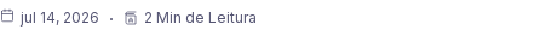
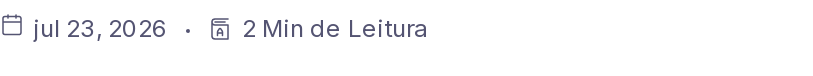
- jul 14, 2026
+ jul 23, 2026
